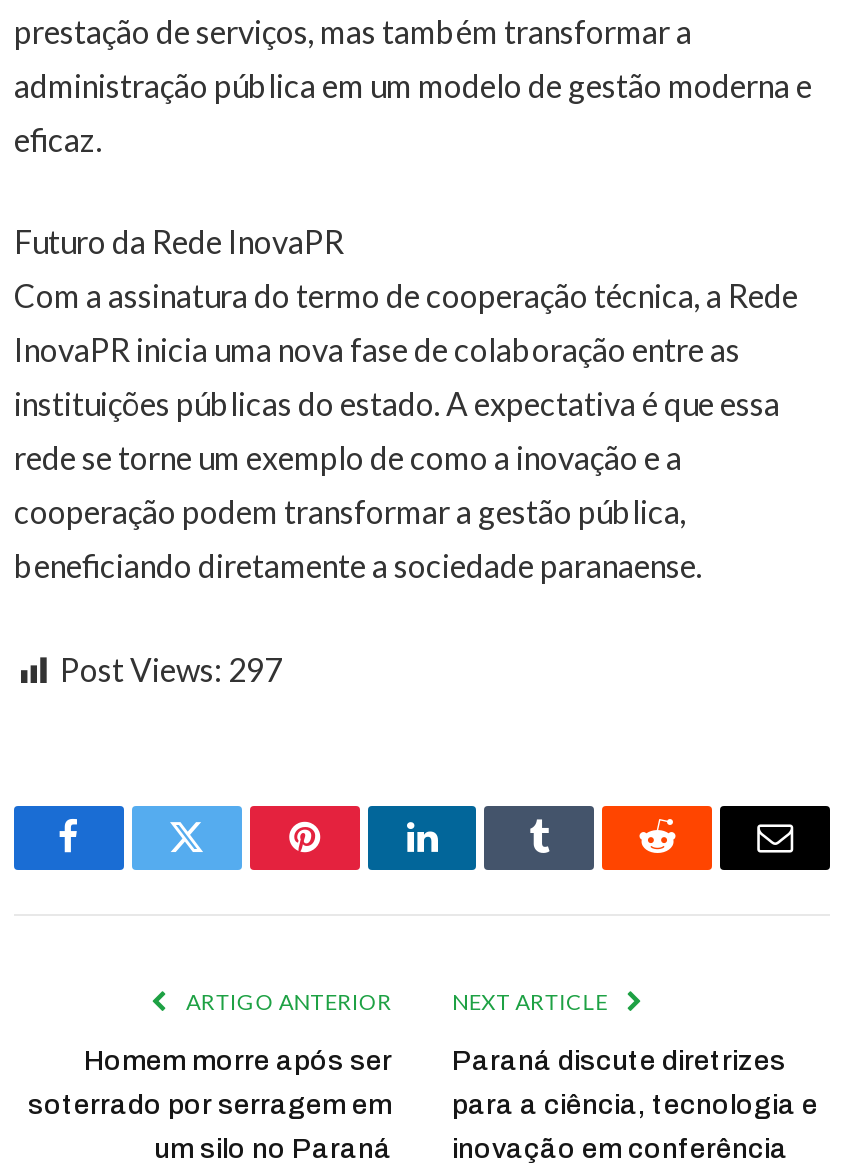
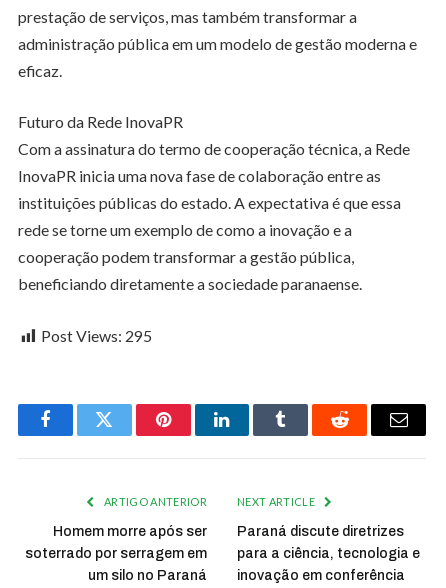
- Post Views: 297
+ Post Views: 295
